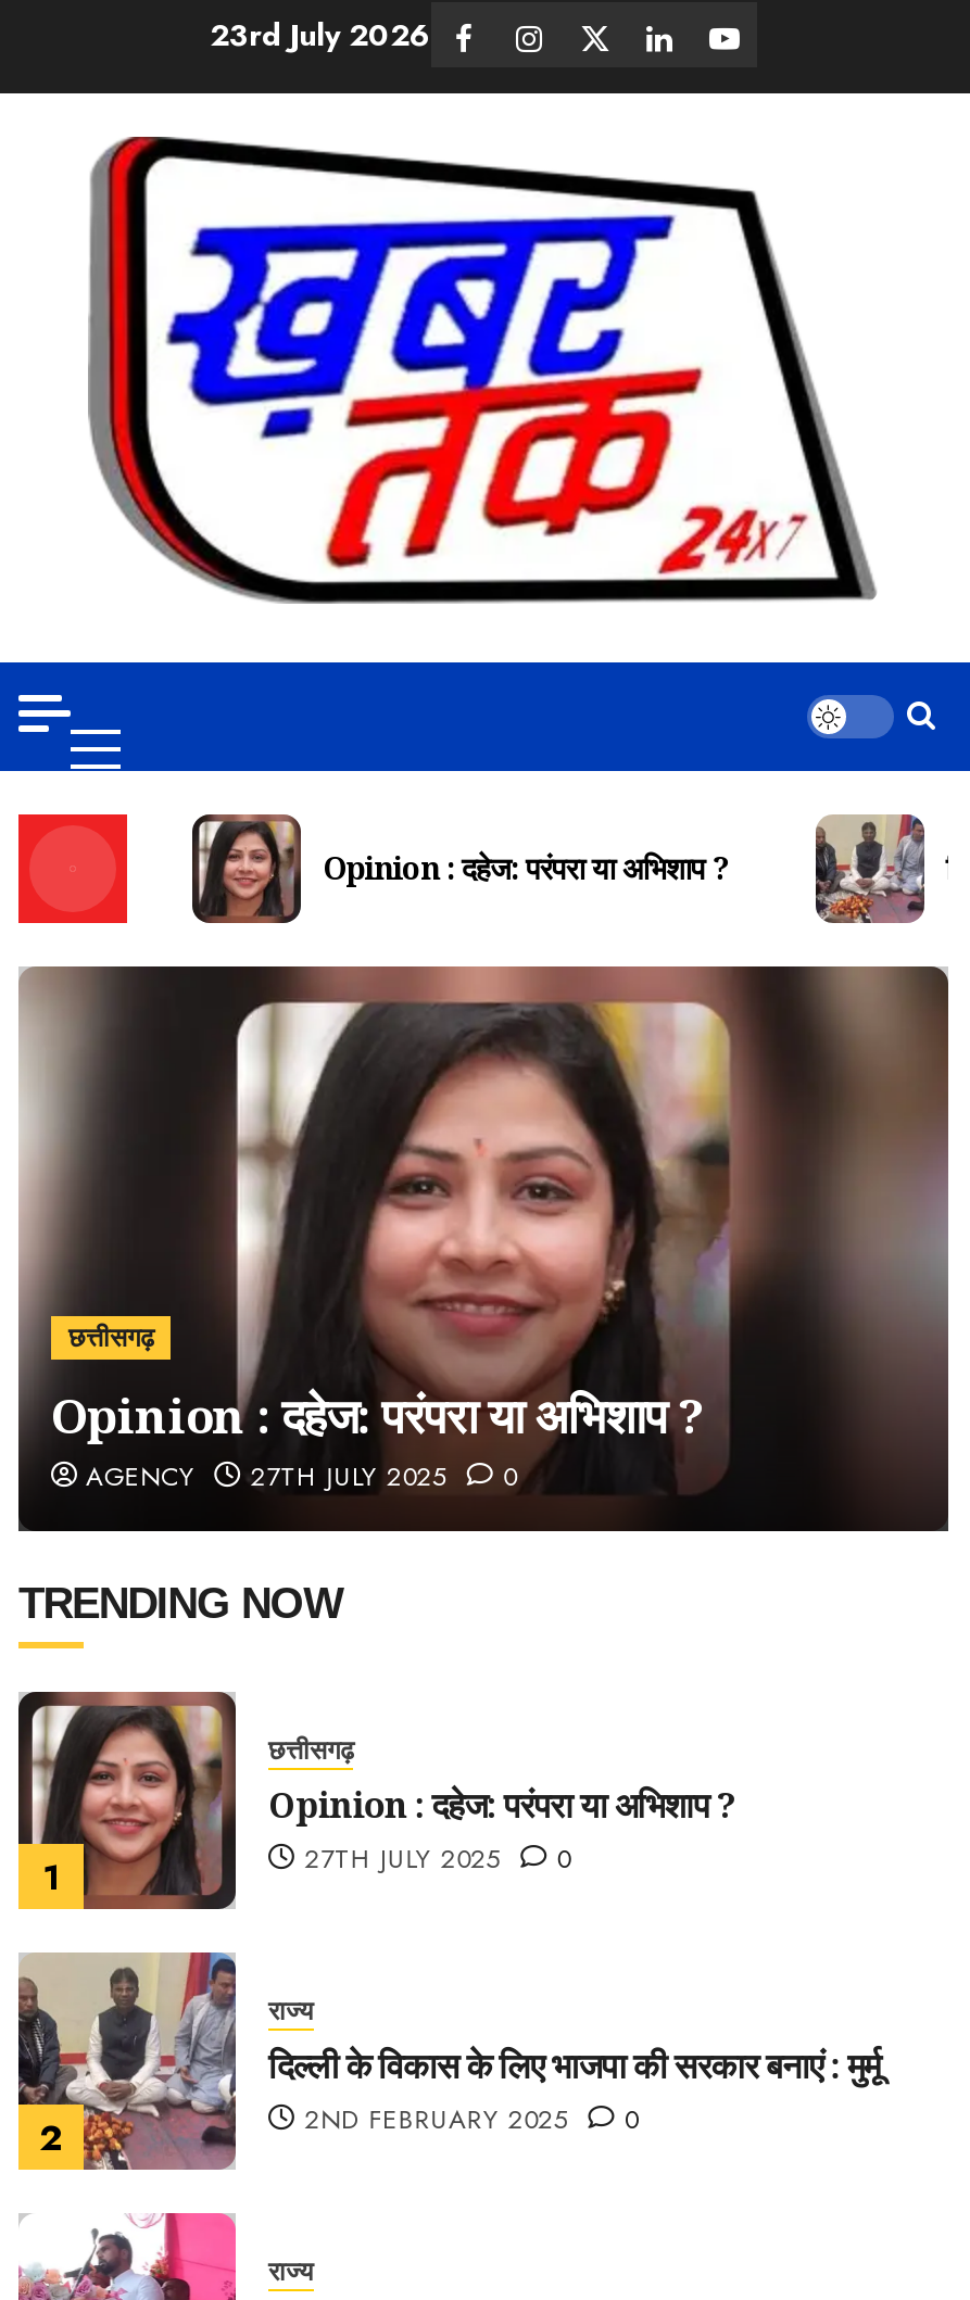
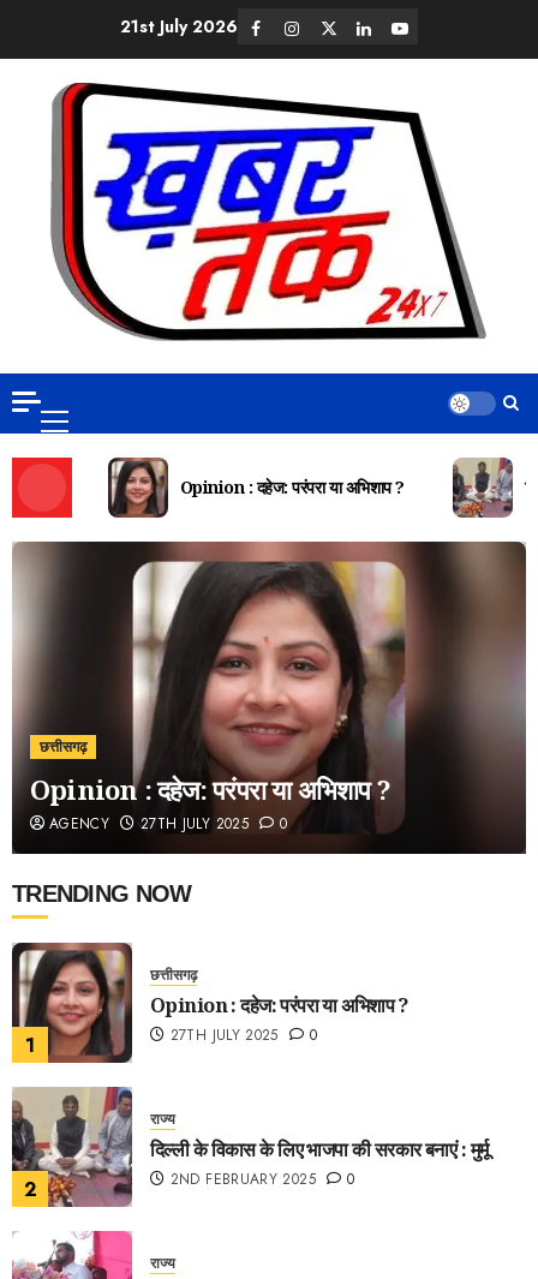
- 23rd July 2026
+ 21st July 2026
